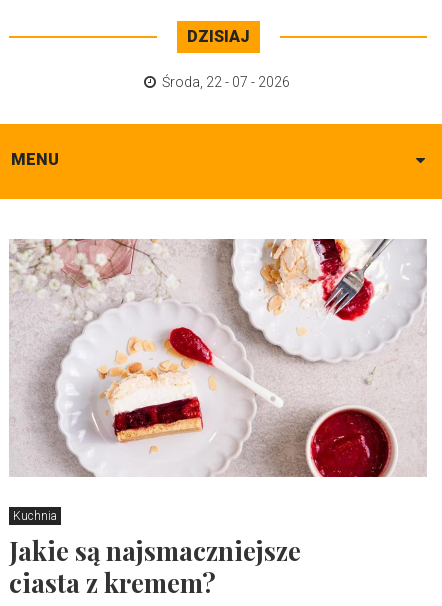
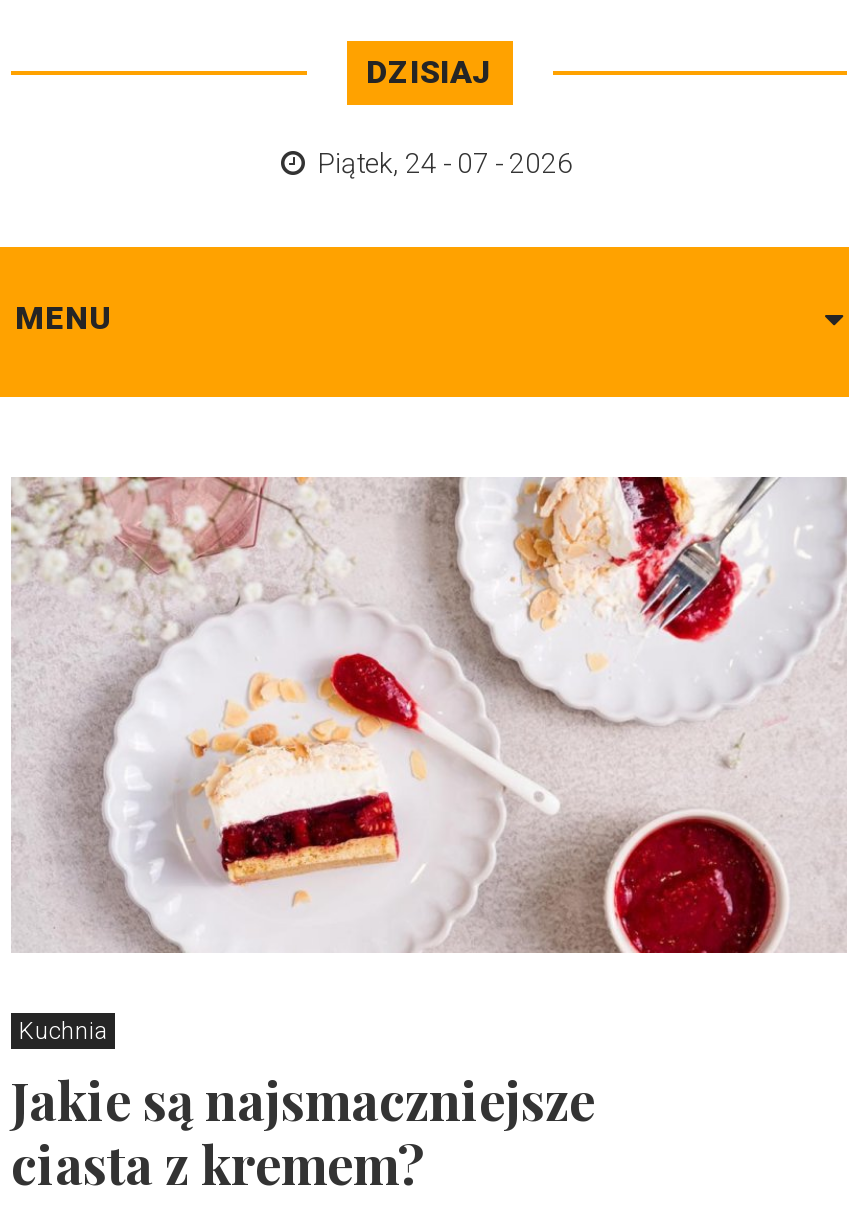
- Środa, 22 - 07 - 2026
+ Piątek, 24 - 07 - 2026
